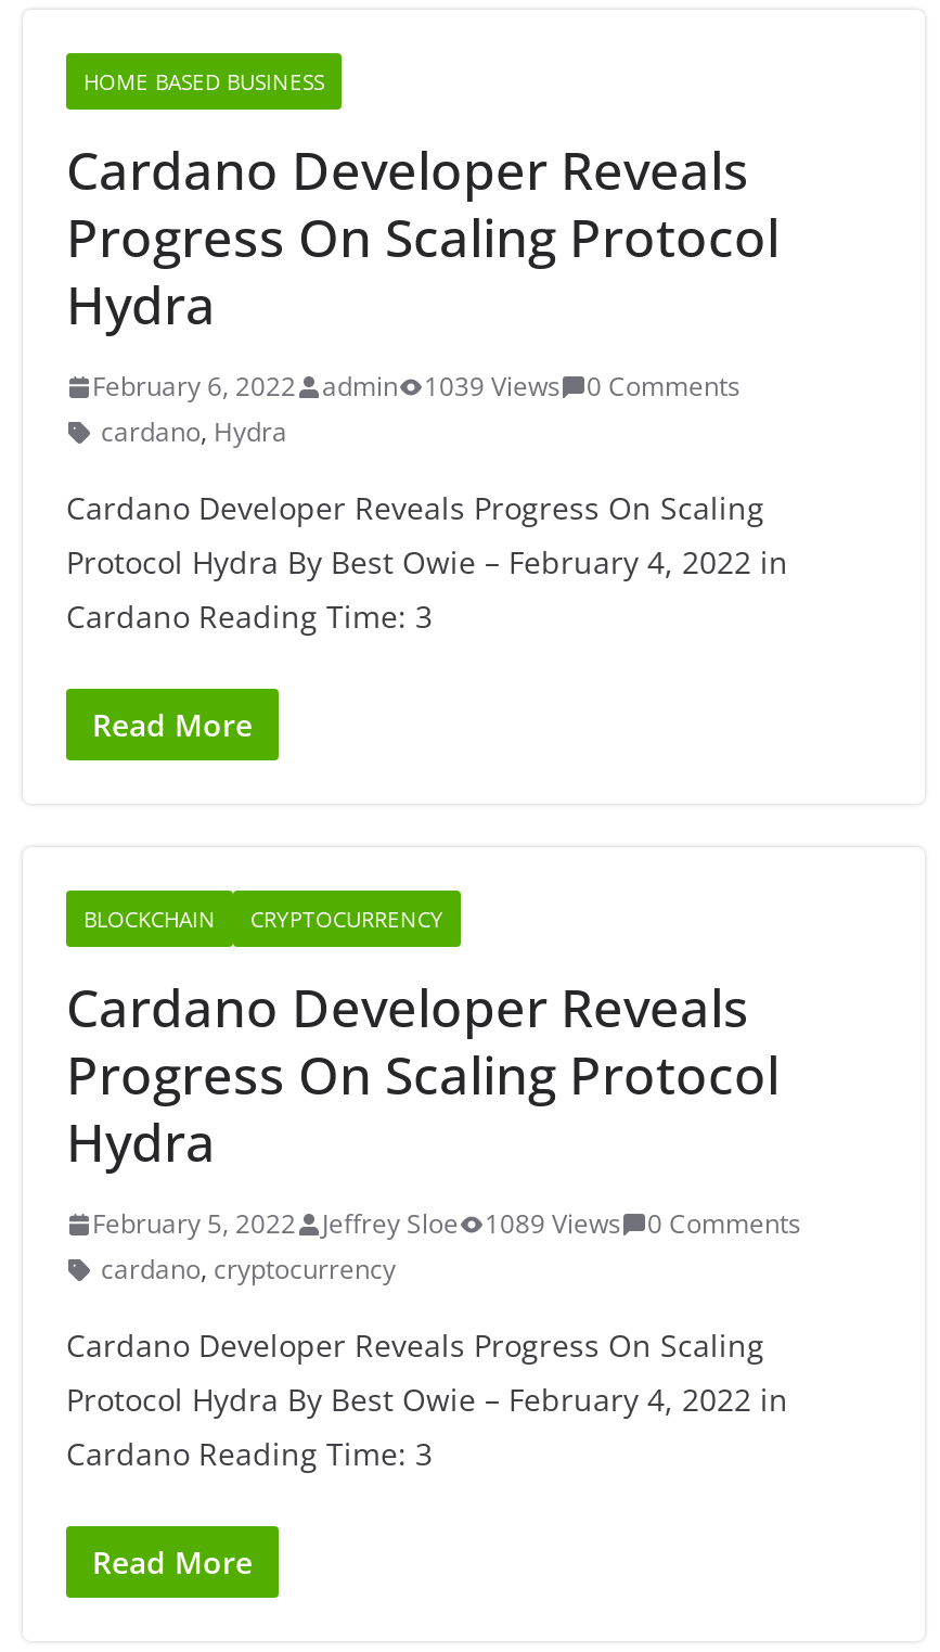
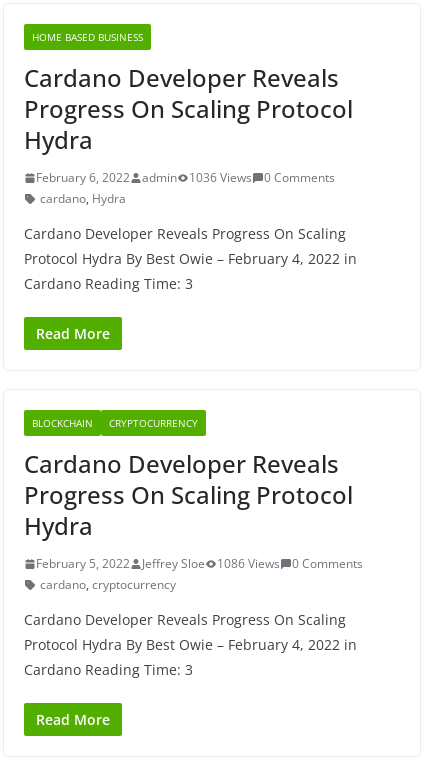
- February 6, 2022 admin 1039 Views 0 Comments
+ February 6, 2022 admin 1036 Views 0 Comments

- February 5, 2022 Jeffrey Sloe 1089 Views 0 Comments
+ February 5, 2022 Jeffrey Sloe 1086 Views 0 Comments
